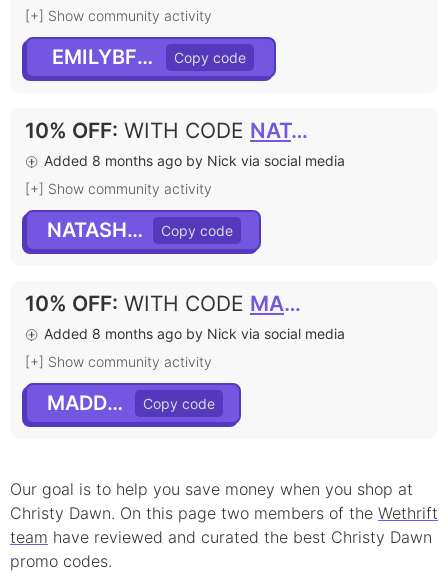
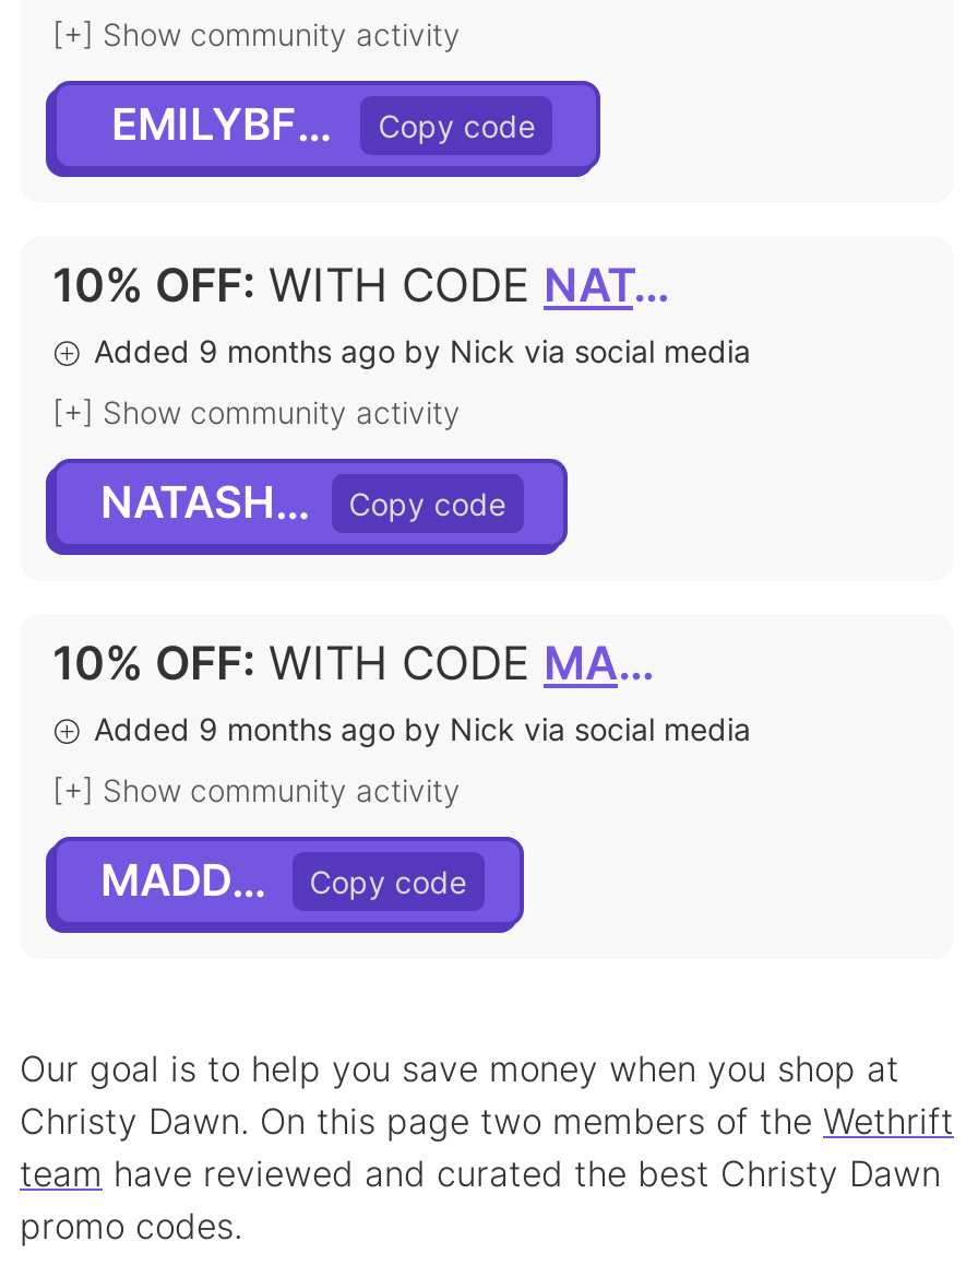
- Added 8 months ago by Nick via social media
+ Added 9 months ago by Nick via social media

- Added 8 months ago by Nick via social media
+ Added 9 months ago by Nick via social media
